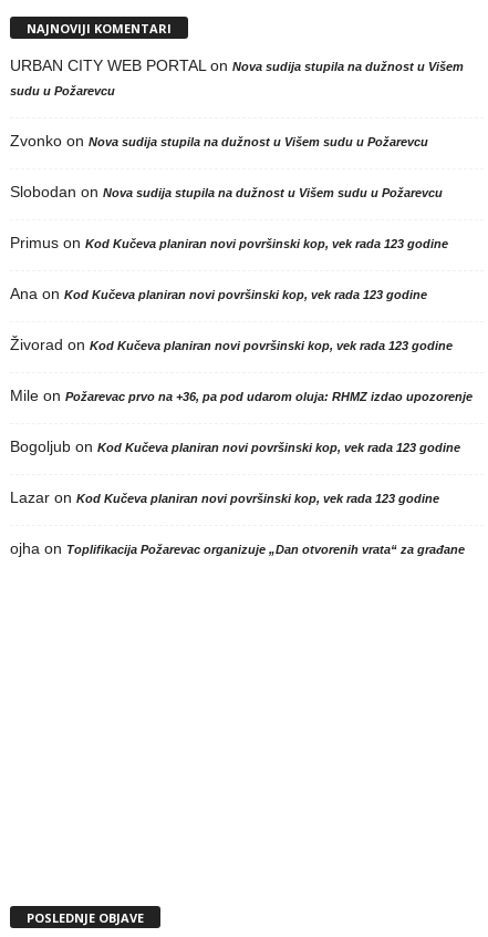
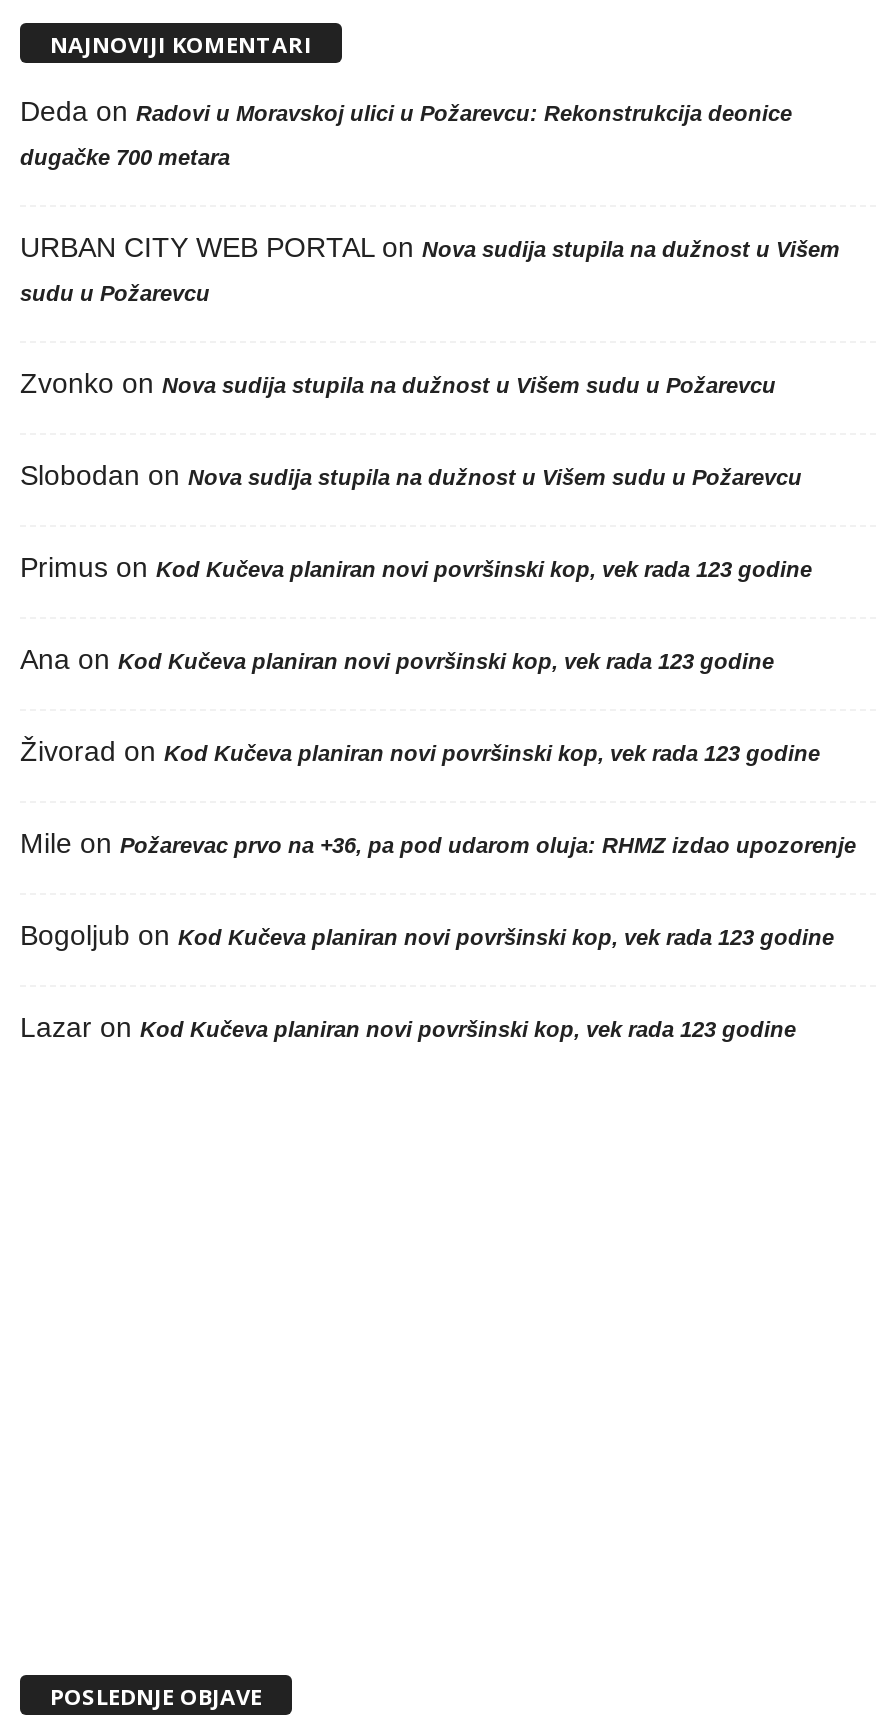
+ Deda on Radovi u Moravskoj ulici u Požarevcu: Rekonstrukcija deonice
+ dugačke 700 metara

moved down: URBAN CITY WEB PORTAL on Nova sudija stupila na dužnost u Višem | sudu u Požarevcu | Zvonko on Nova sudija stupila na dužnost u Višem sudu u Požarevcu | ... | Bogoljub on Kod Kučeva planiran novi površinski kop, vek rada 123 godine | Lazar on Kod Kučeva planiran novi površinski kop, vek rada 123 godine

- ojha on Toplifikacija Požarevac organizuje „Dan otvorenih vrata“ za građane
